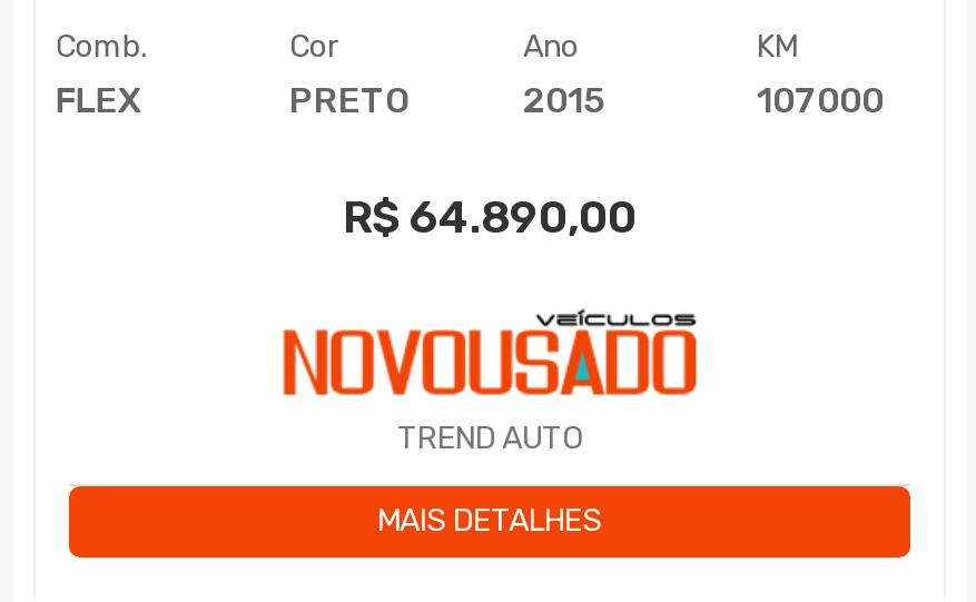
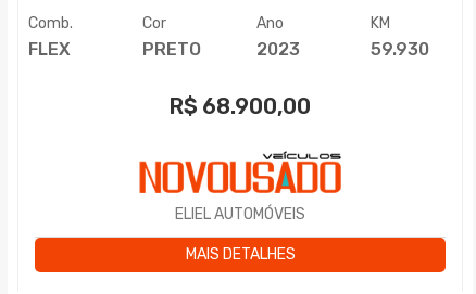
- 2015
+ 2023

- 107000
+ 59.930

- R$64.890,00
+ R$68.900,00

- TREND AUTO
+ ELIEL AUTOMÓVEIS
